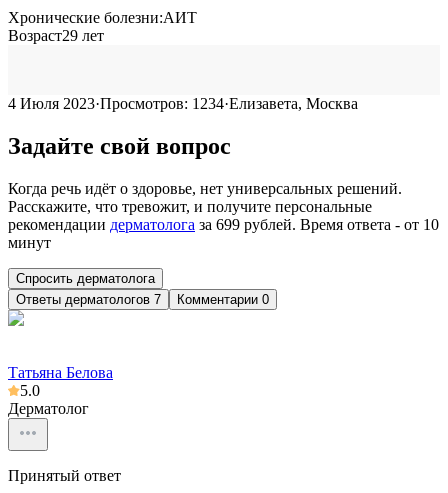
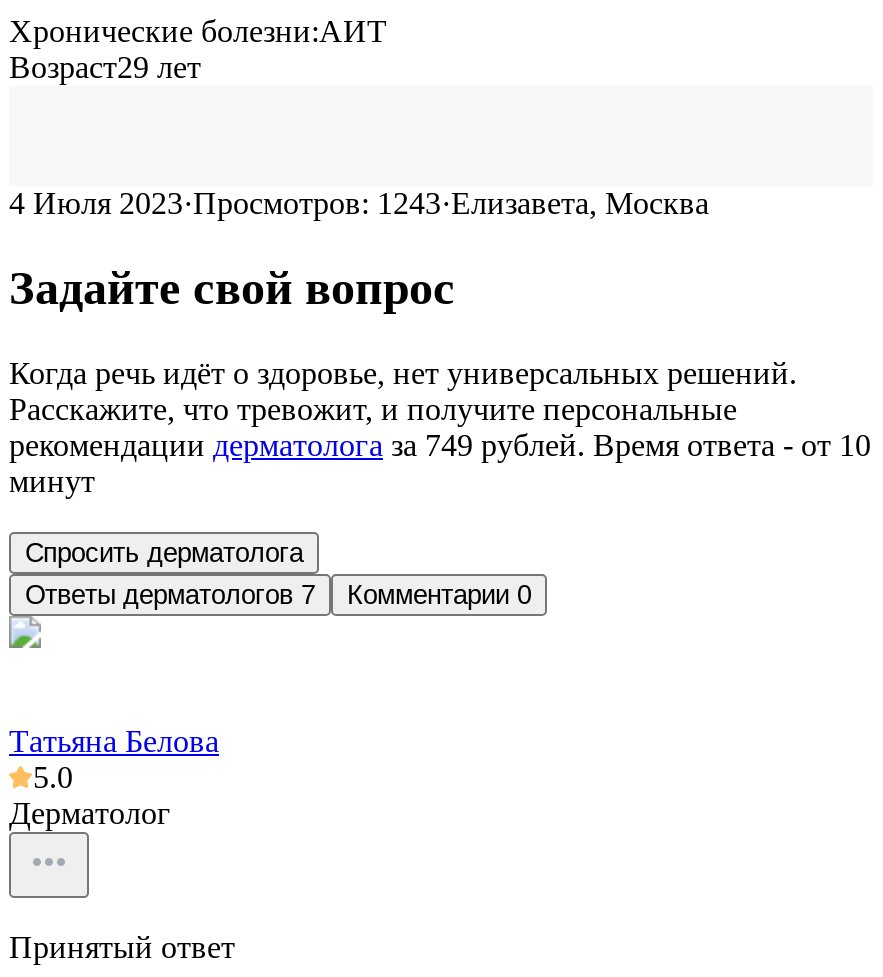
- 4 Июля 2023·Просмотров: 1234·Елизавета, Москва
+ 4 Июля 2023·Просмотров: 1243·Елизавета, Москва

- рекомендации дерматолога за 699 рублей. Время ответа - от 10
+ рекомендации дерматолога за 749 рублей. Время ответа - от 10
